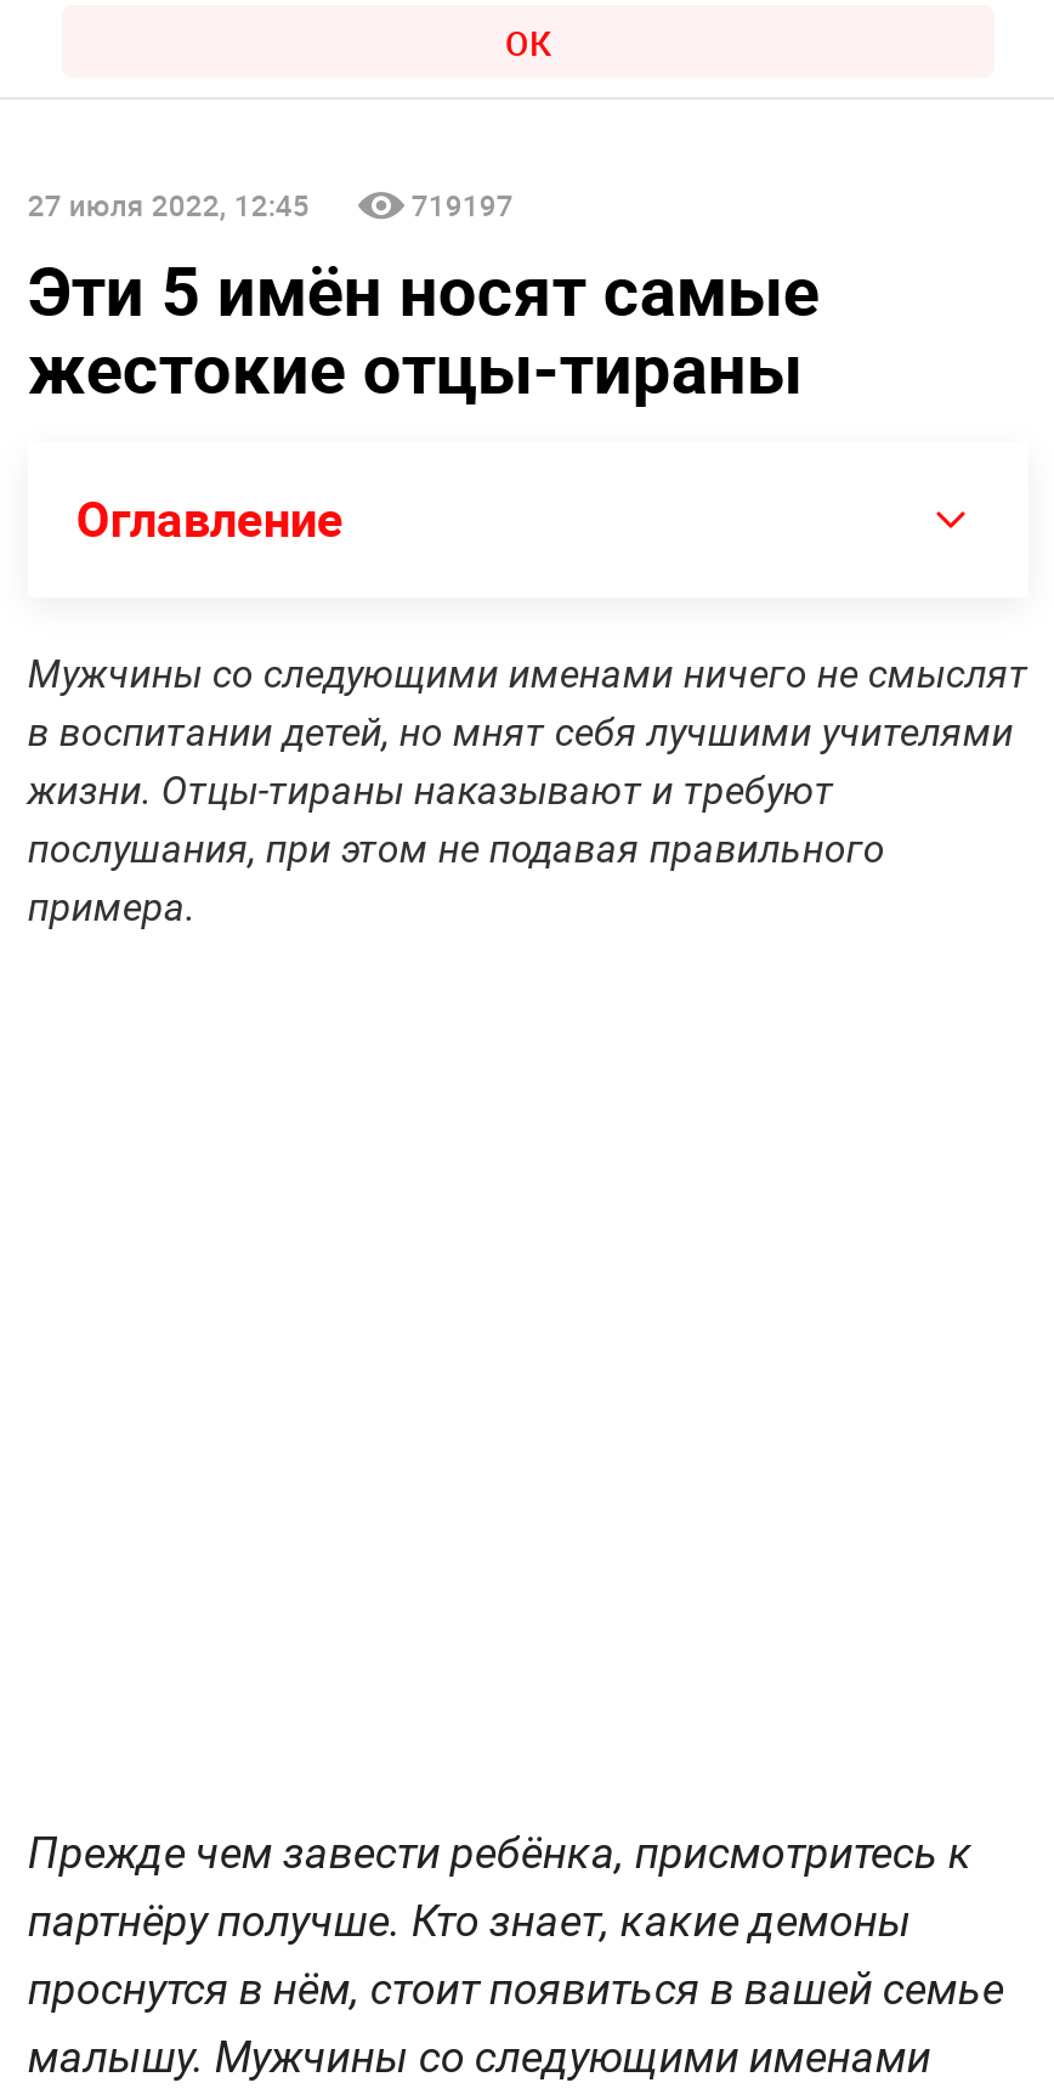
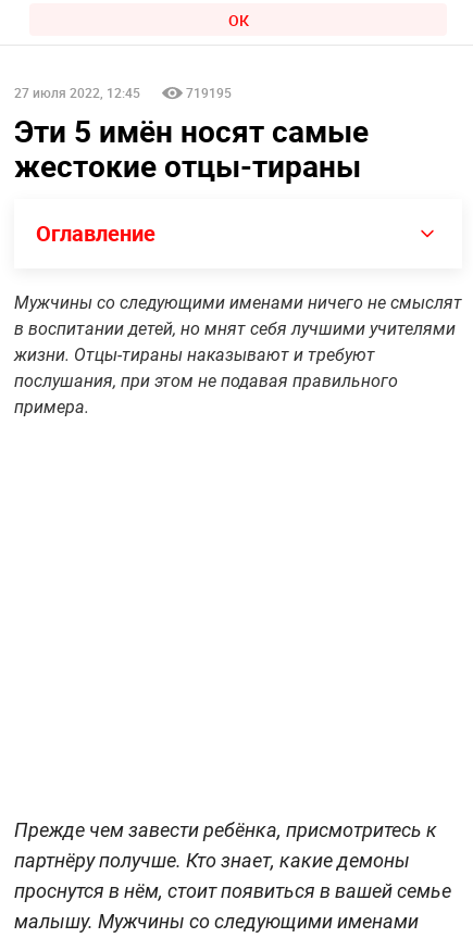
- 719197
+ 719195
